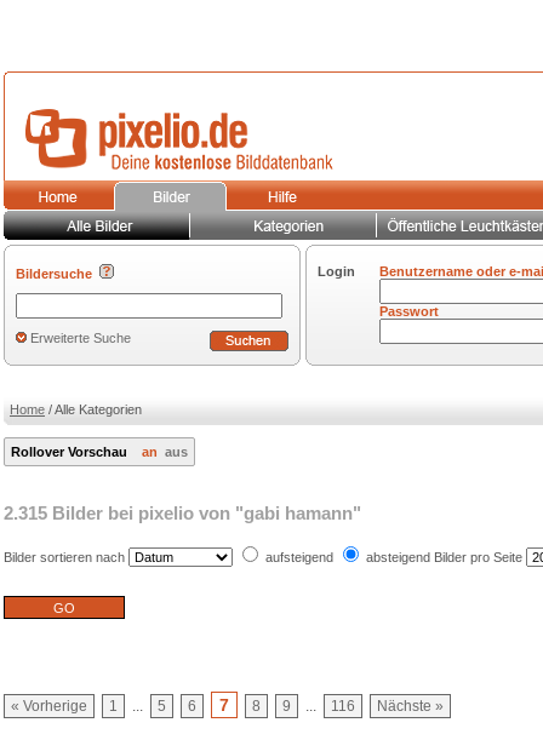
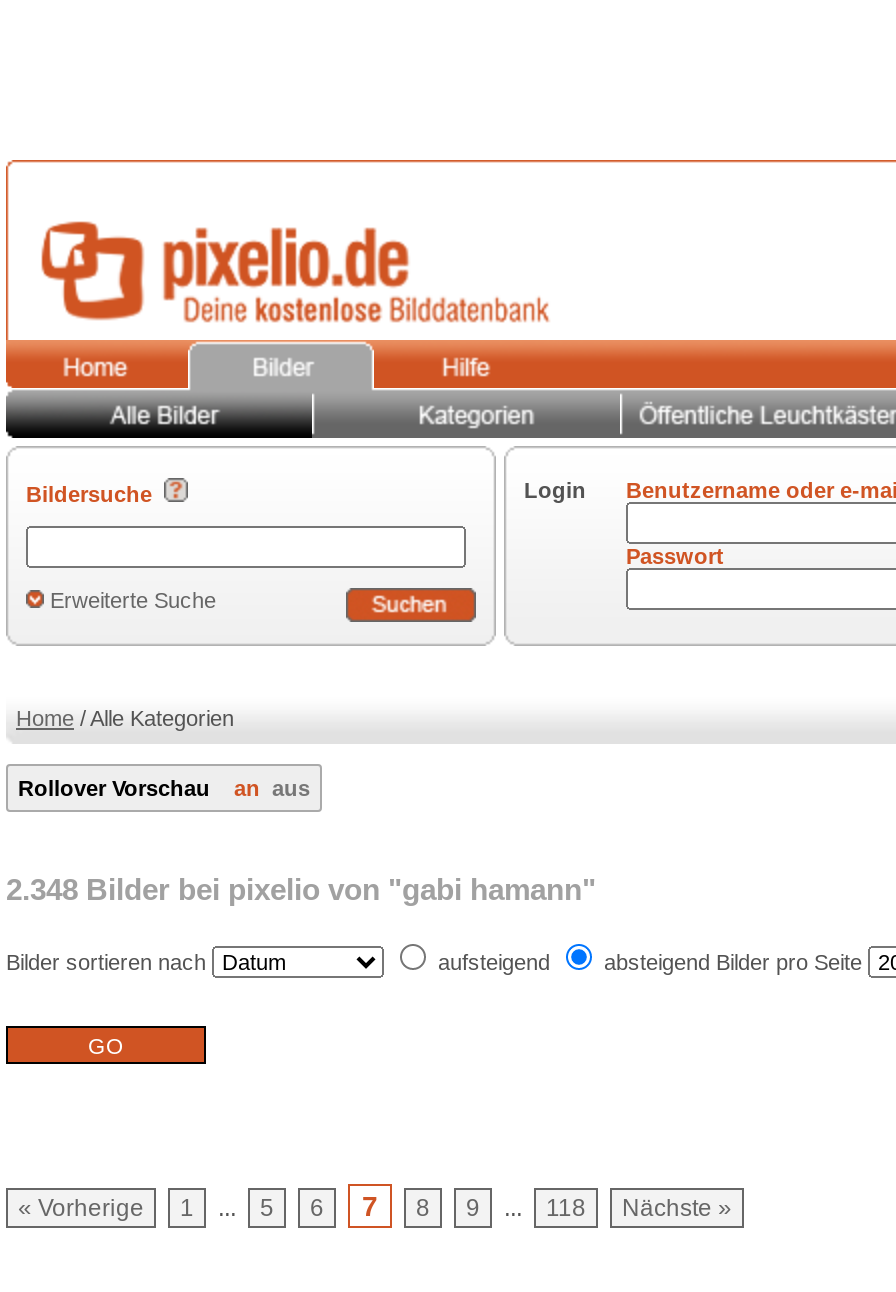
- 2.315 Bilder bei pixelio von "gabi hamann"
+ 2.348 Bilder bei pixelio von "gabi hamann"

- « Vorherige 1 ... 5 6 7 8 9 ... 116 Nächste »
+ « Vorherige 1 ... 5 6 7 8 9 ... 118 Nächste »
